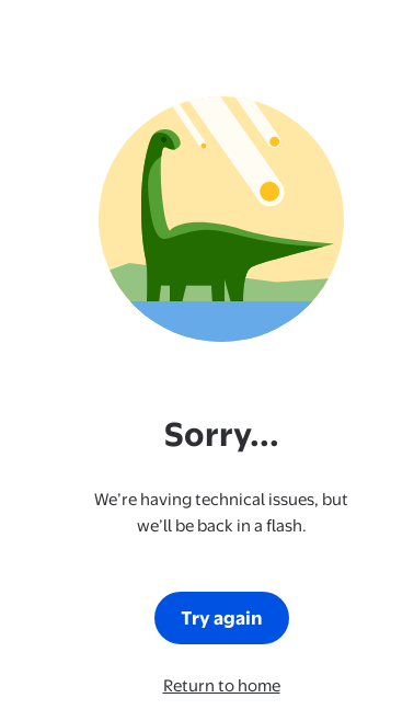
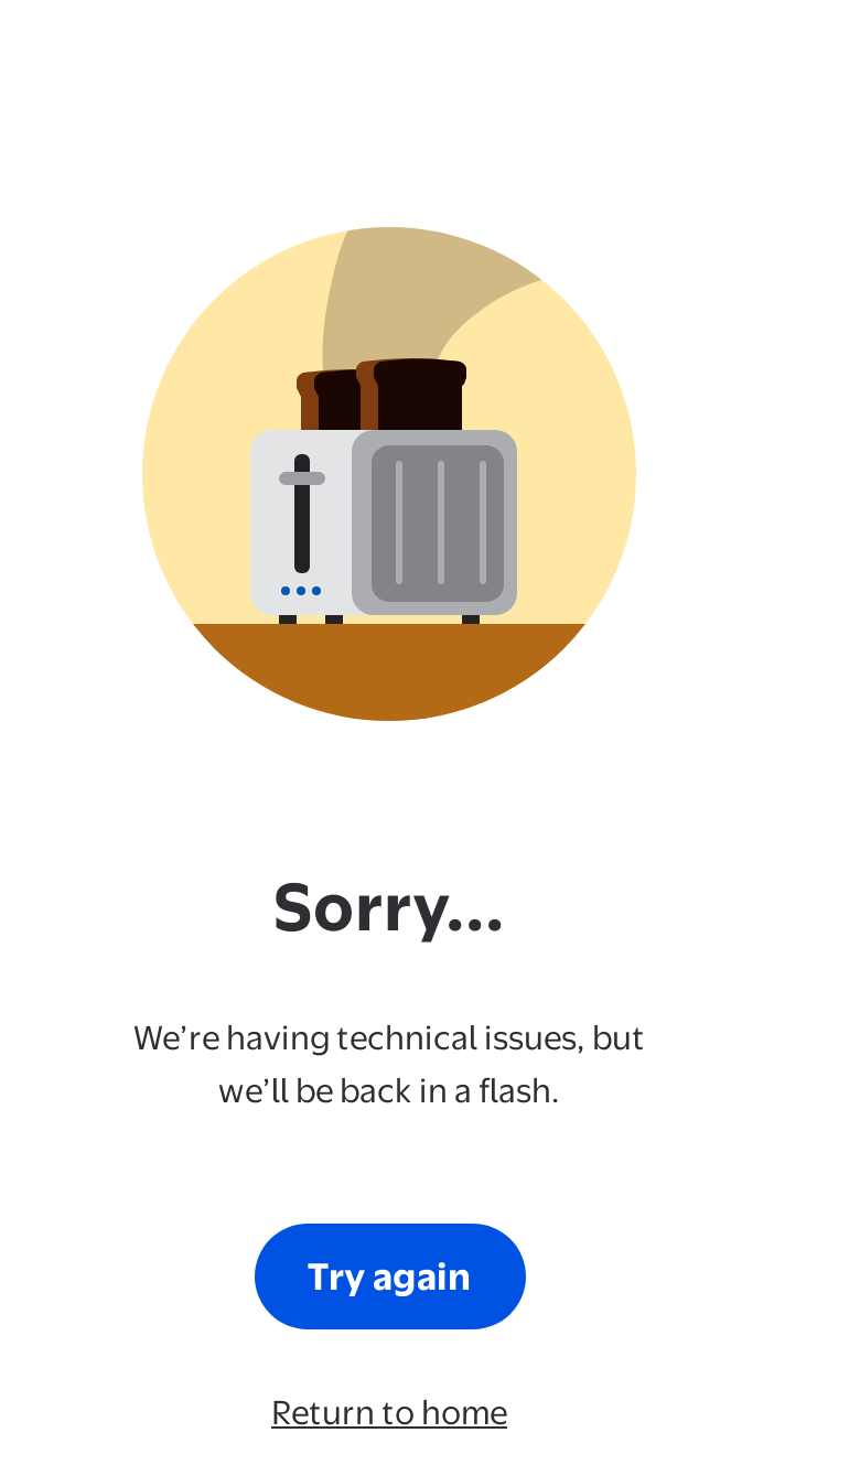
- [image]
+ [image]
